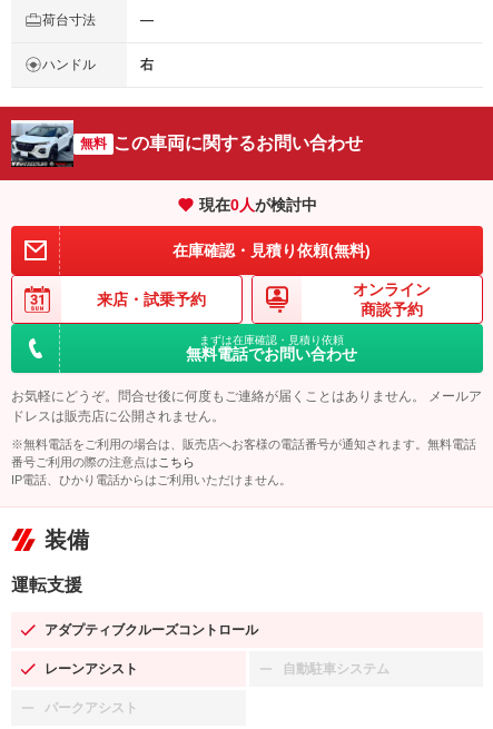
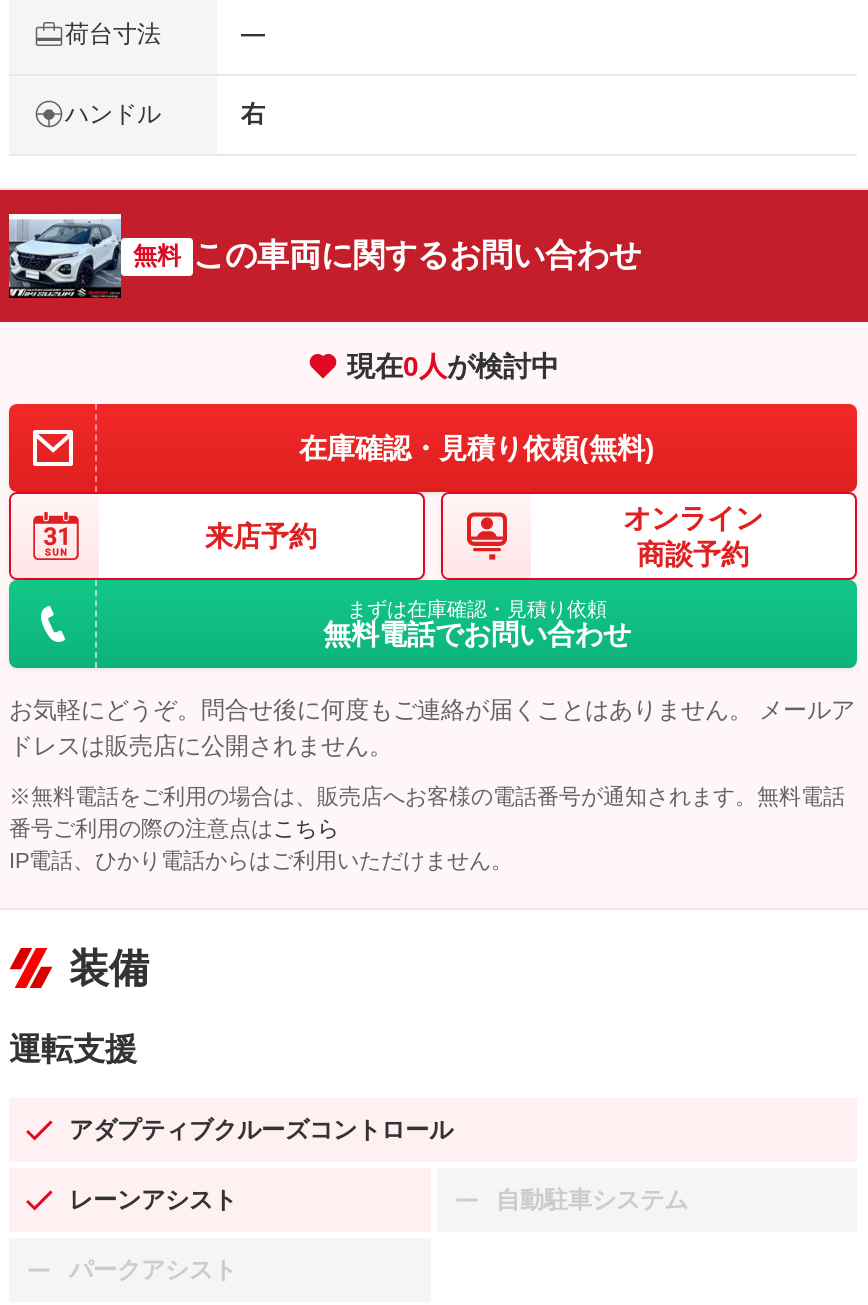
- 来店・試乗予約
+ 来店予約
